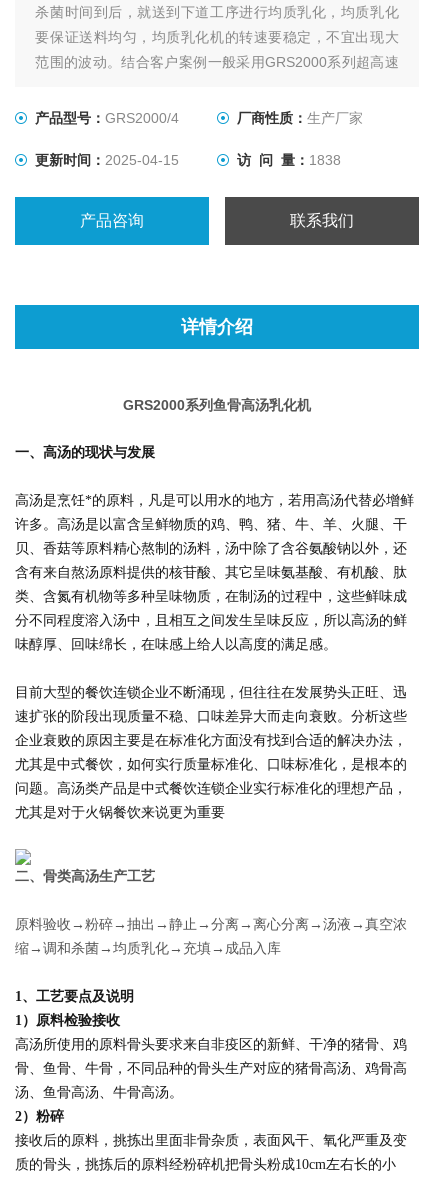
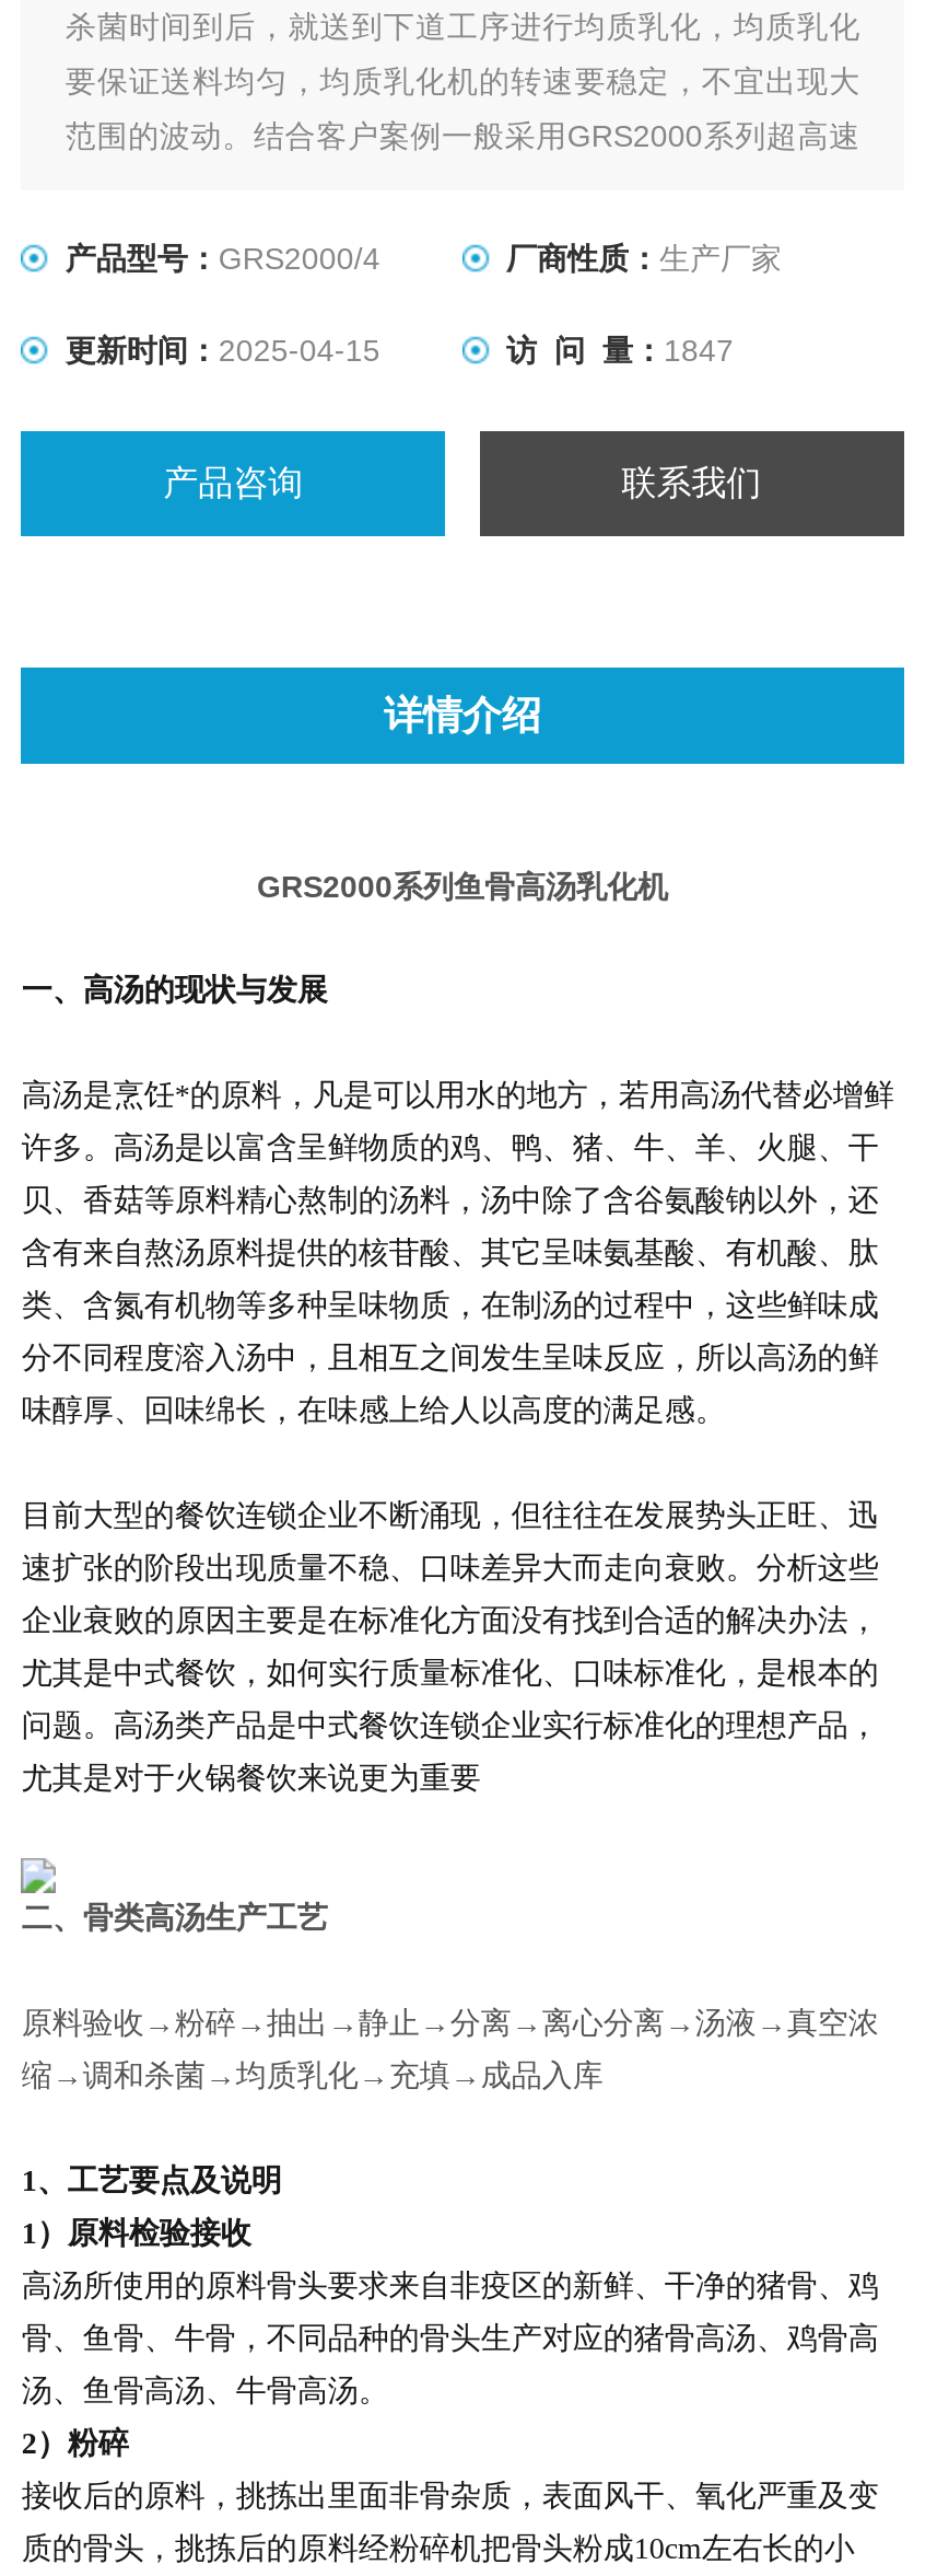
- 访 问 量：1838
+ 访 问 量：1847
